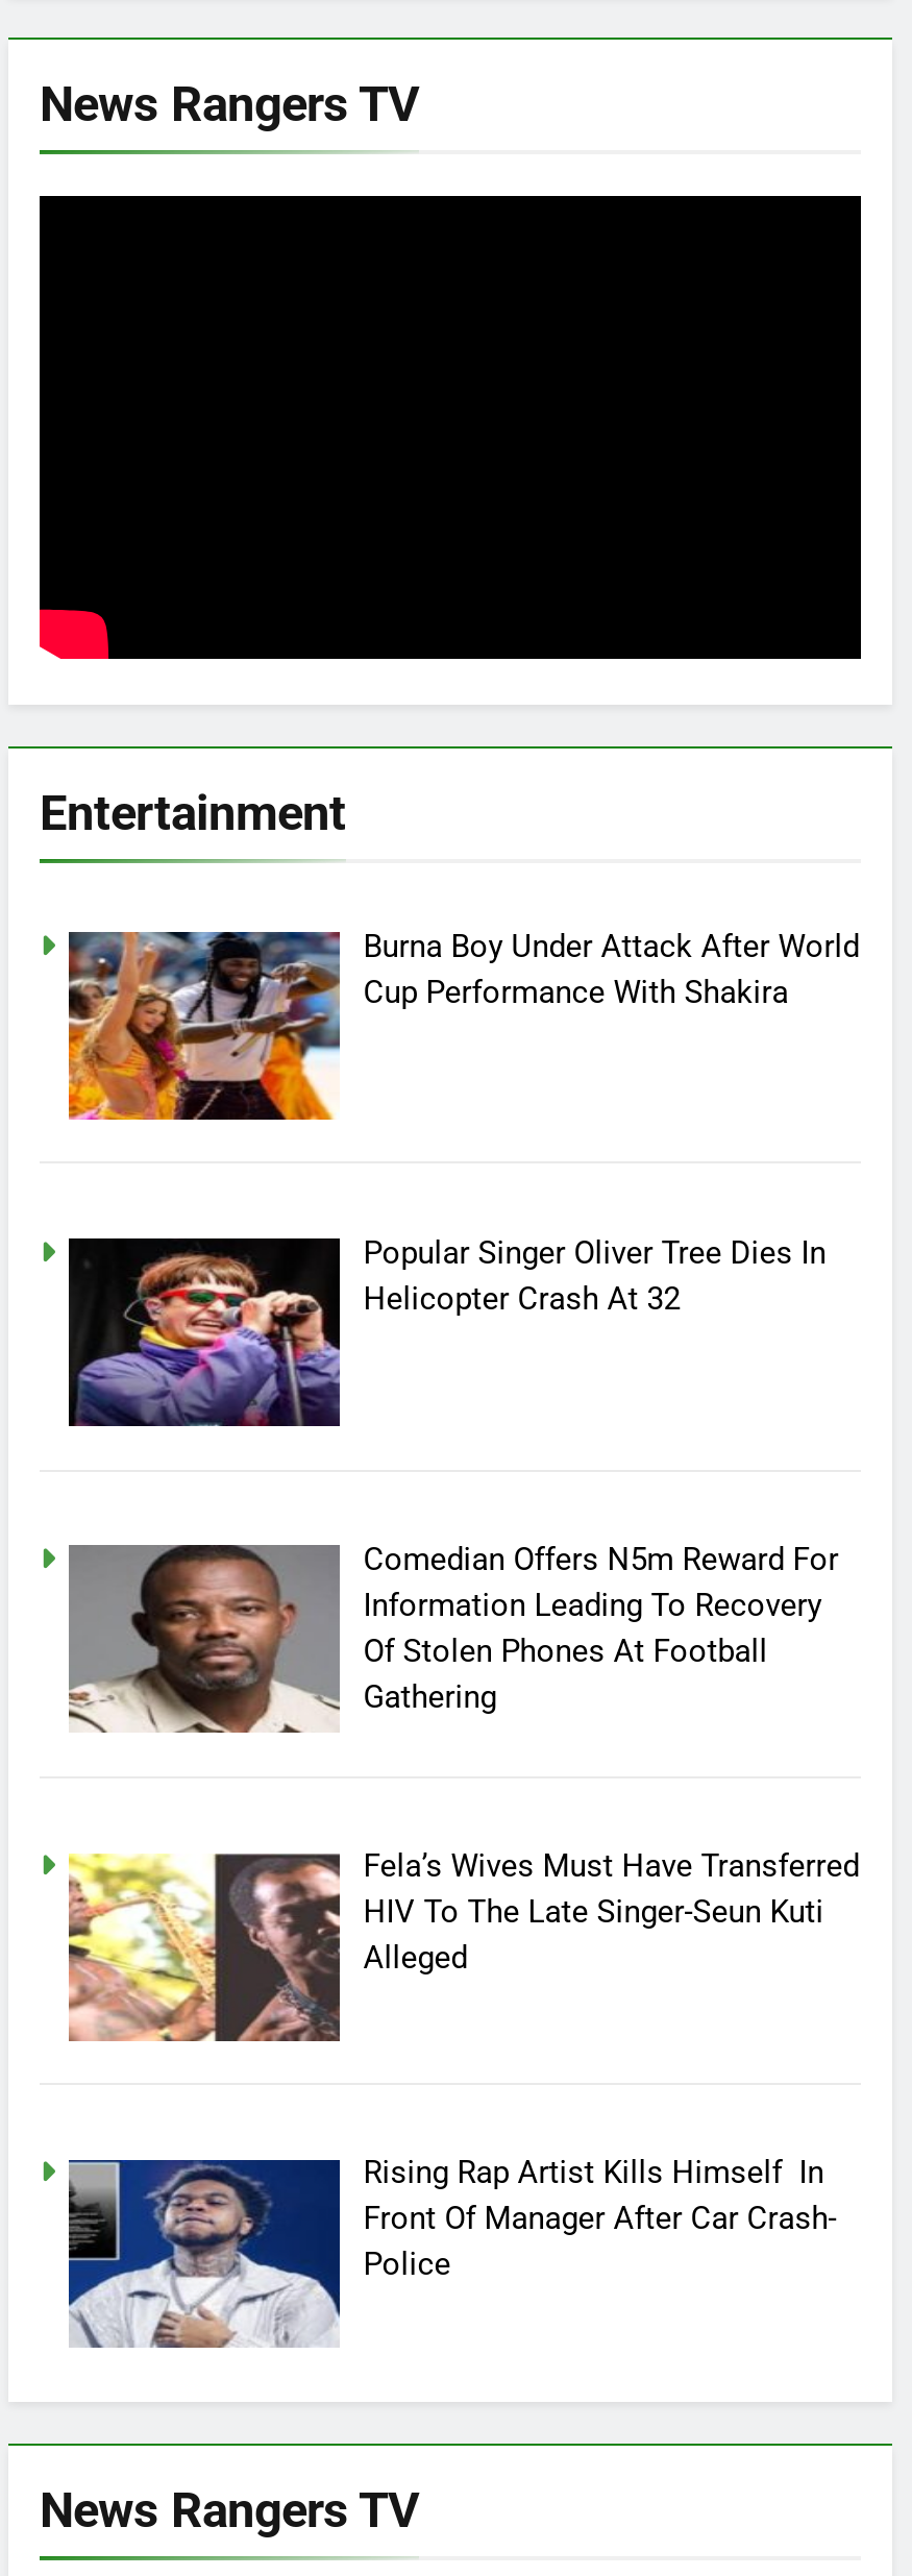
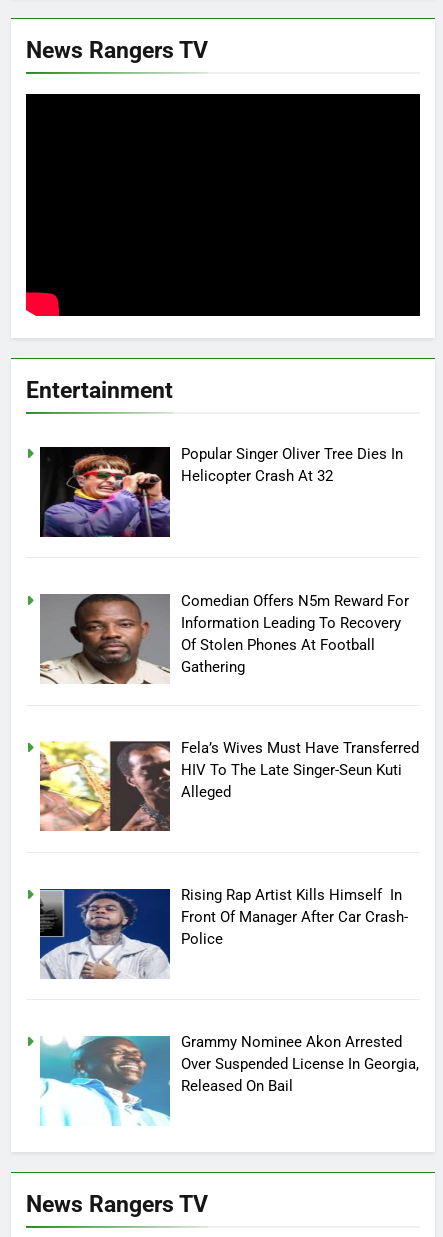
- [image]
- Burna Boy Under Attack After World
- Cup Performance With Shakira

moved up: [image] | Popular Singer Oliver Tree Dies In | Helicopter Crash At 32 | ... | Front Of Manager After Car Crash- | Police

+ [image]
+ Grammy Nominee Akon Arrested
+ Over Suspended License In Georgia,
+ Released On Bail
